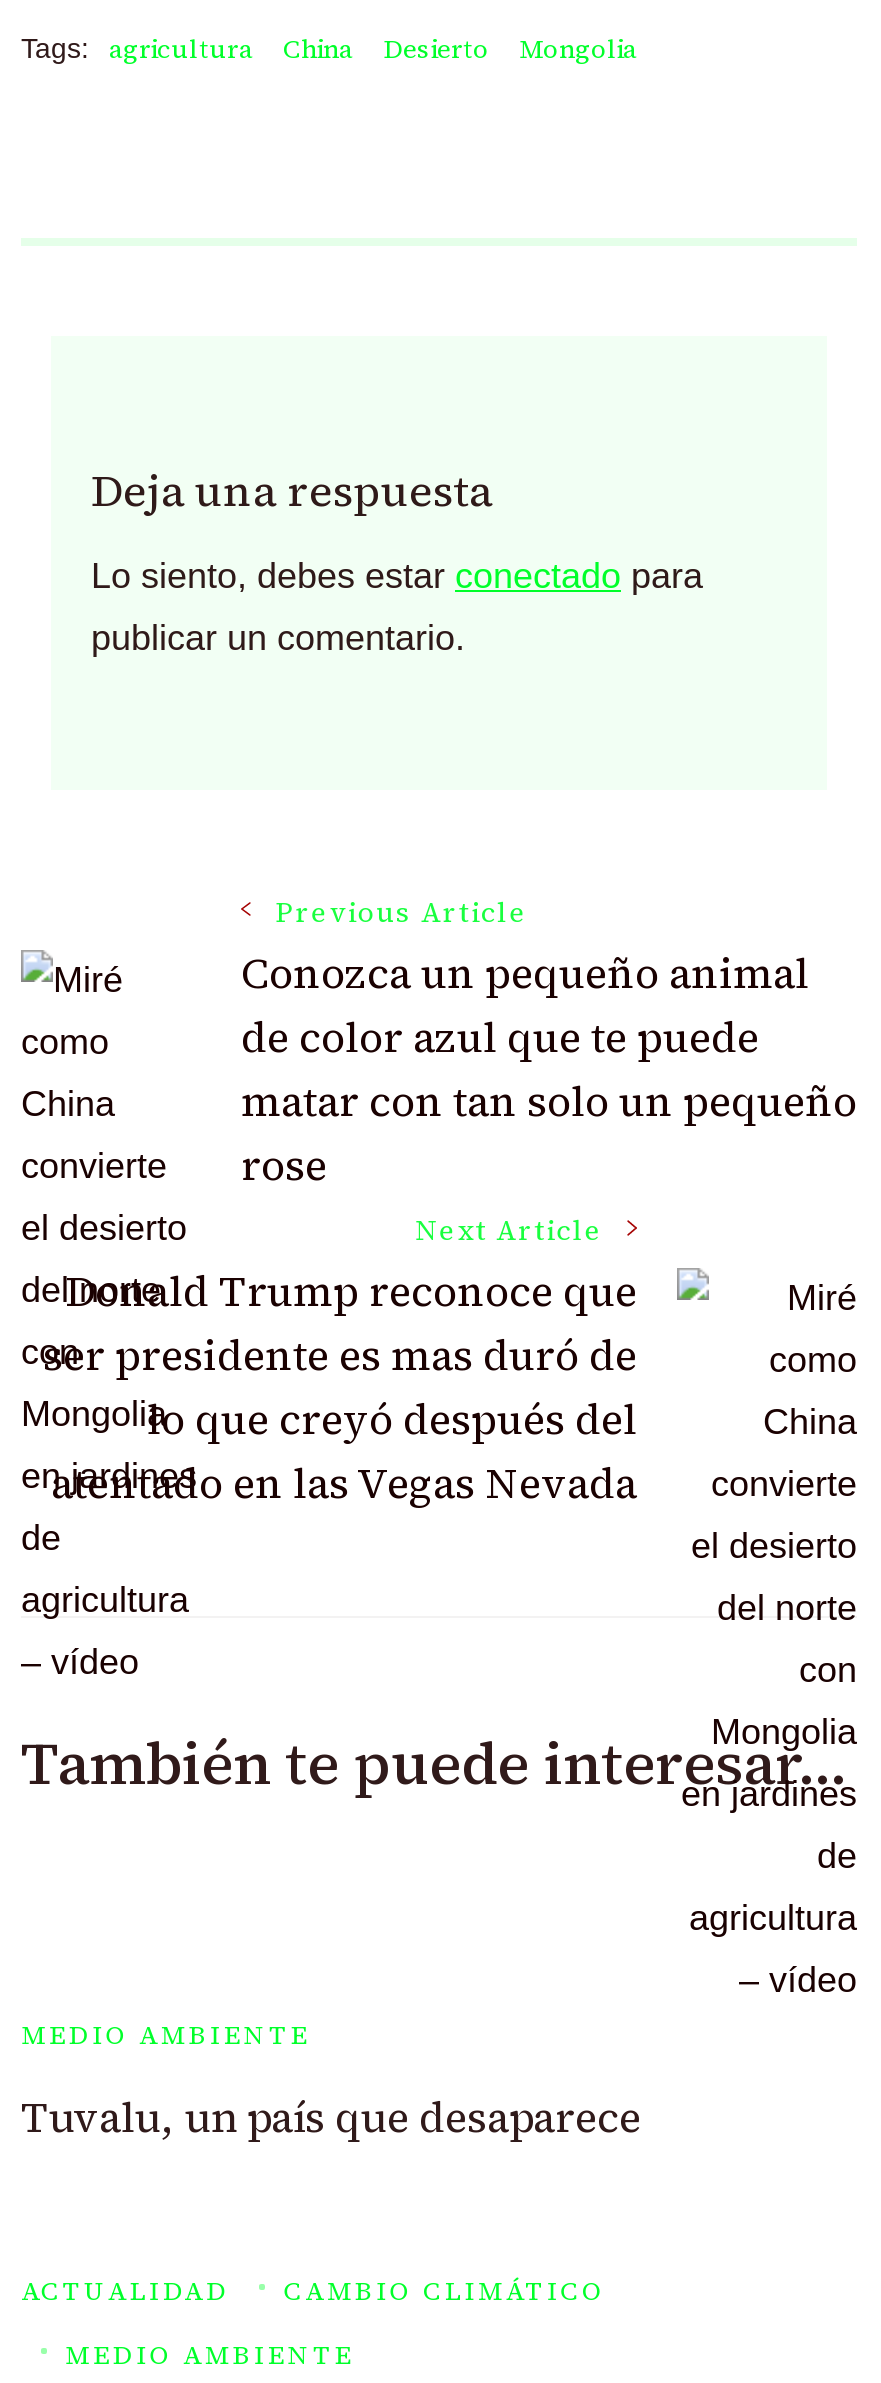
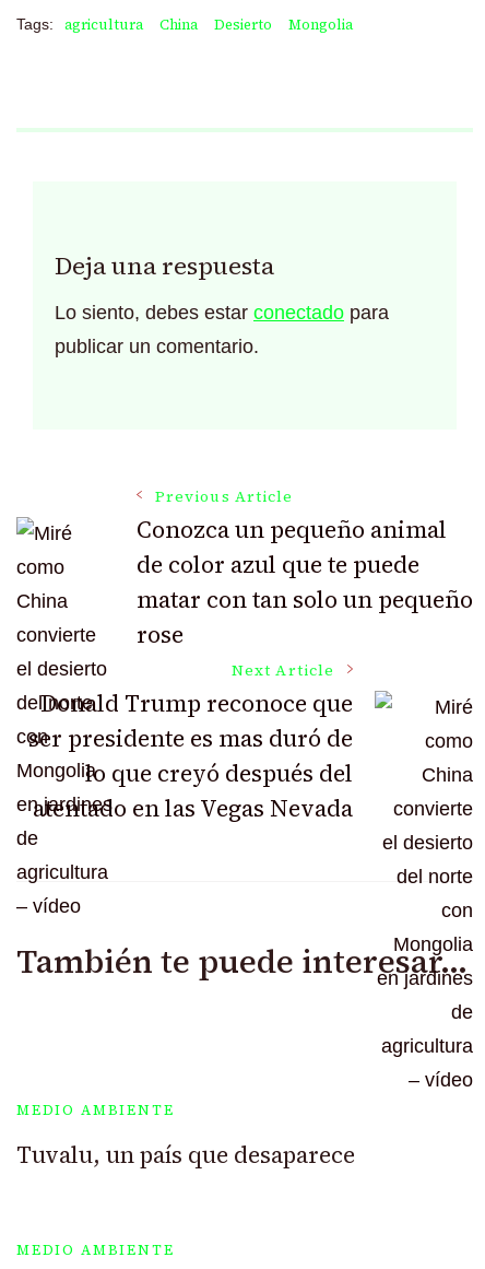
- ACTUALIDAD
- CAMBIO CLIMÁTICO
